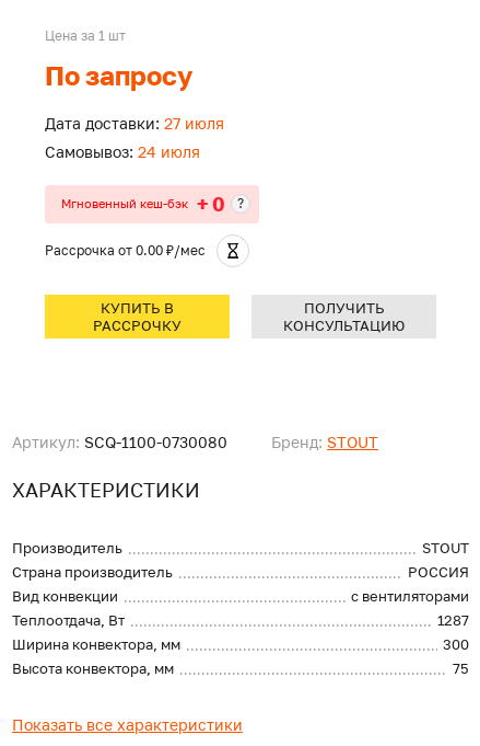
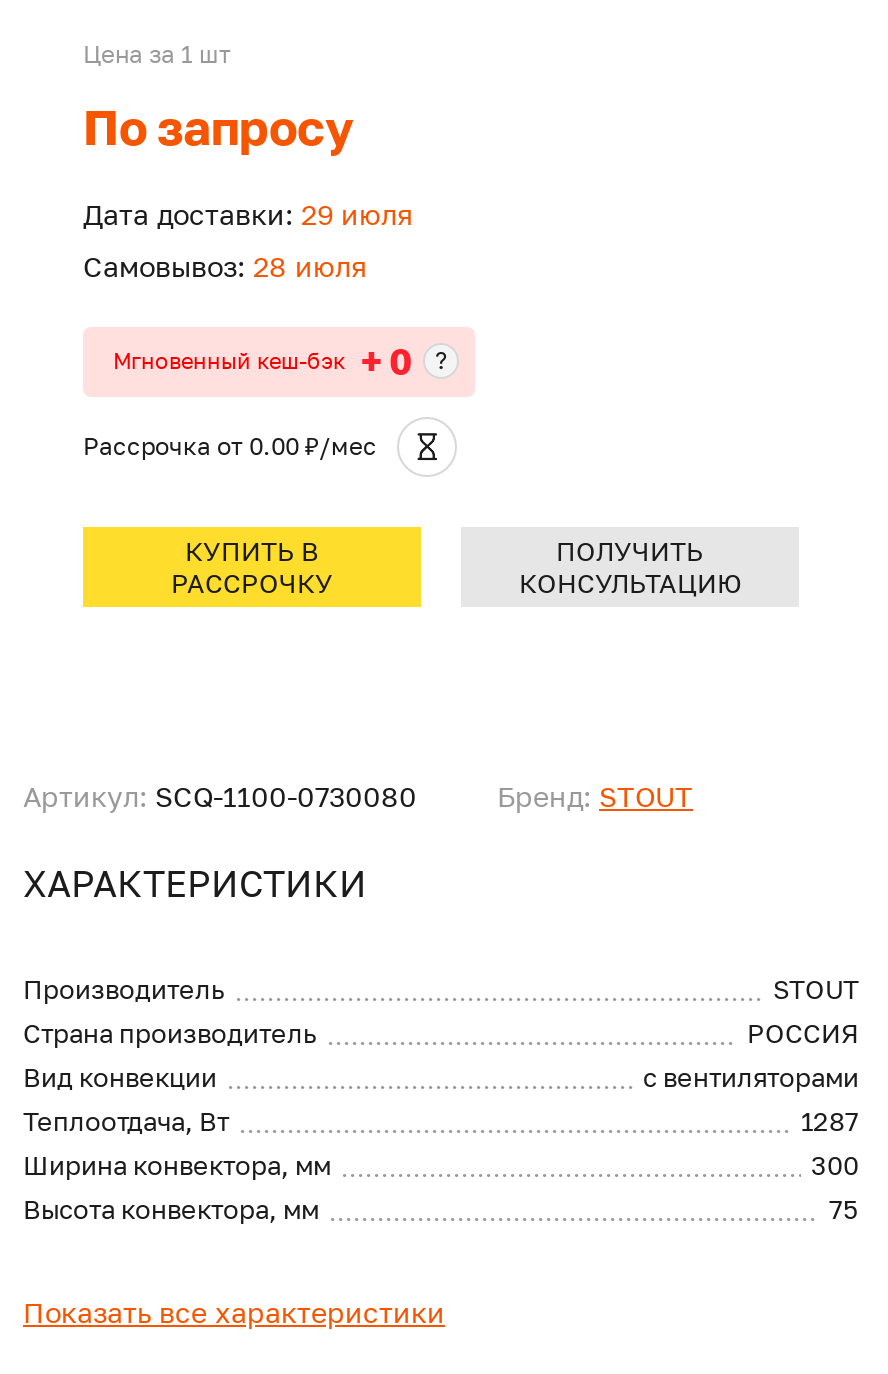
- Дата доставки: 27 июля
+ Дата доставки: 29 июля

- Самовывоз: 24 июля
+ Самовывоз: 28 июля
